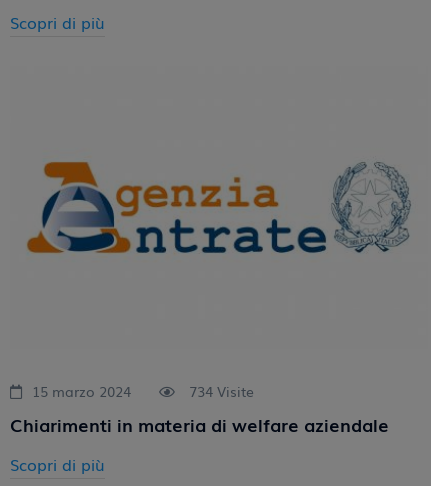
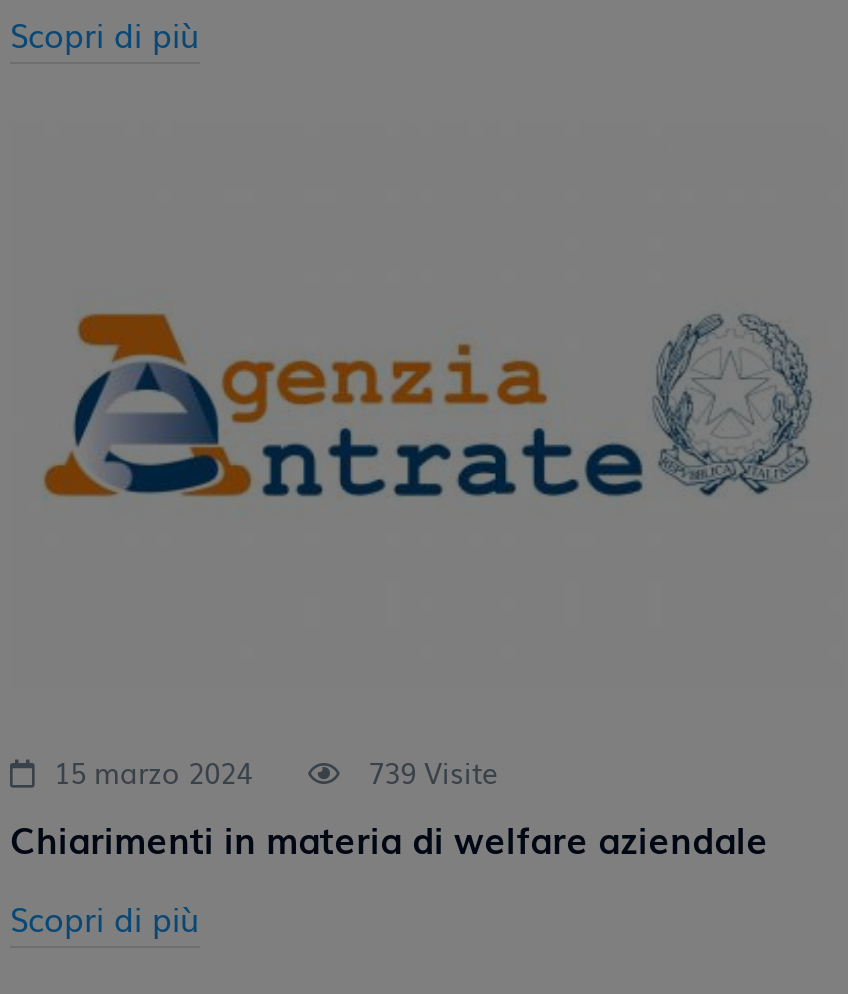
- 734 Visite
+ 739 Visite
